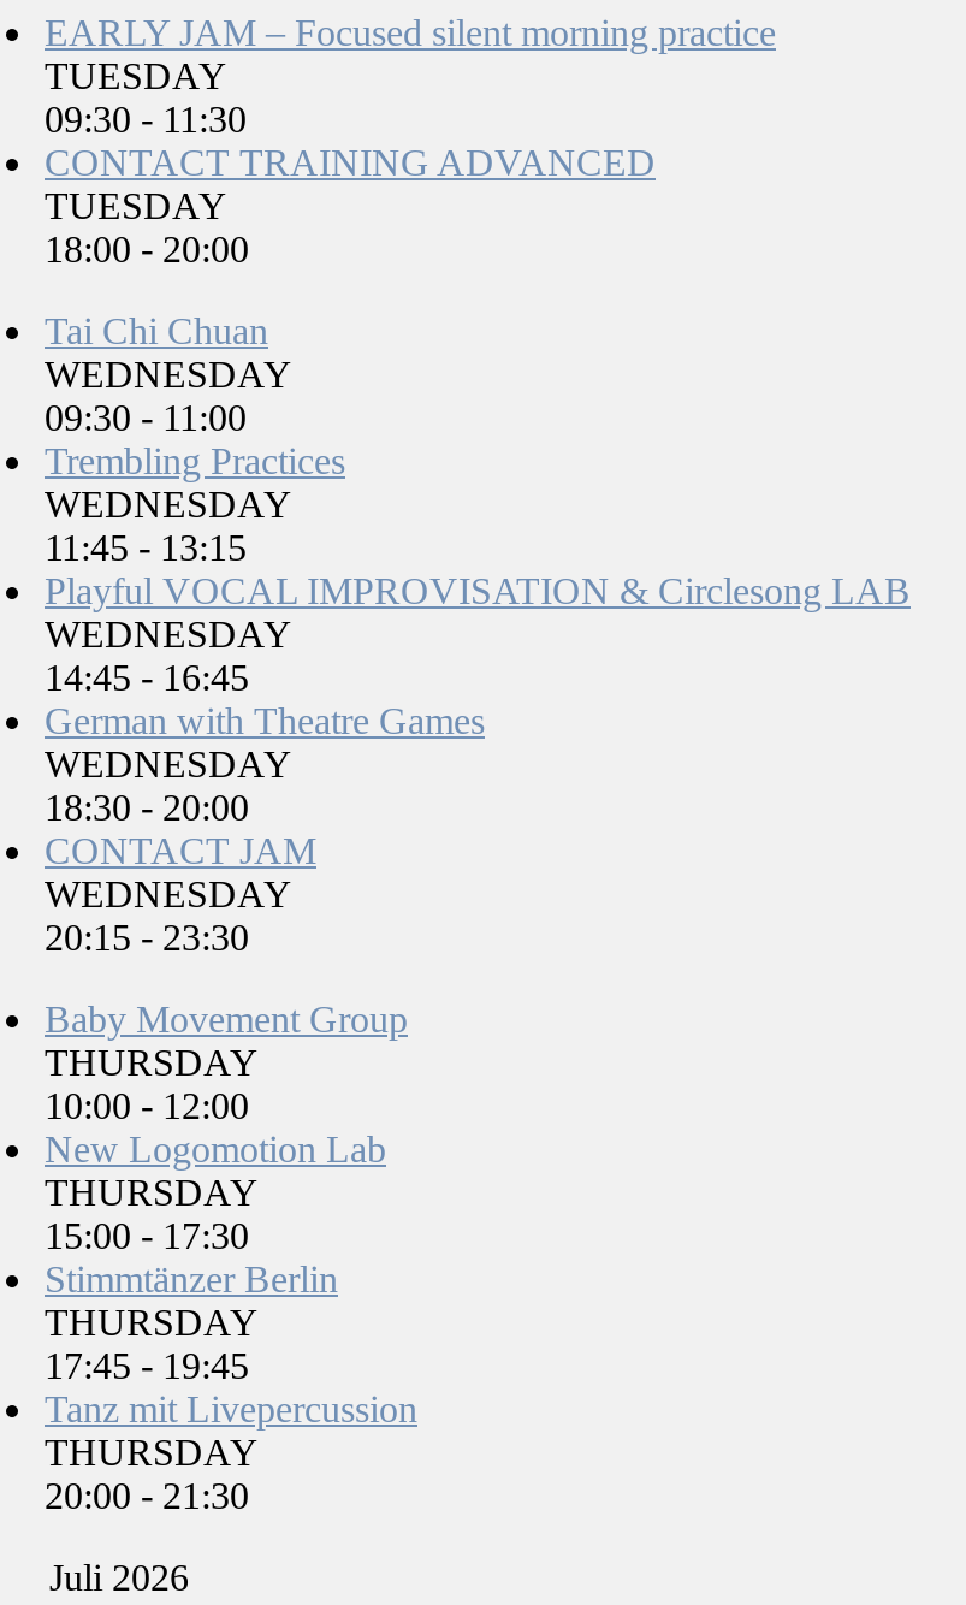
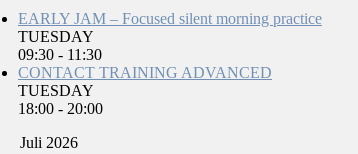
- Tai Chi Chuan
- WEDNESDAY
- 09:30 - 11:00
- Trembling Practices
- WEDNESDAY
- 11:45 - 13:15
- Playful VOCAL IMPROVISATION & Circlesong LAB
- WEDNESDAY
- 14:45 - 16:45
- German with Theatre Games
- WEDNESDAY
- 18:30 - 20:00
- CONTACT JAM
- WEDNESDAY
- 20:15 - 23:30
- Baby Movement Group
- THURSDAY
- 10:00 - 12:00
- New Logomotion Lab
- THURSDAY
- 15:00 - 17:30
- Stimmtänzer Berlin
- THURSDAY
- 17:45 - 19:45
- Tanz mit Livepercussion
- THURSDAY
- 20:00 - 21:30
